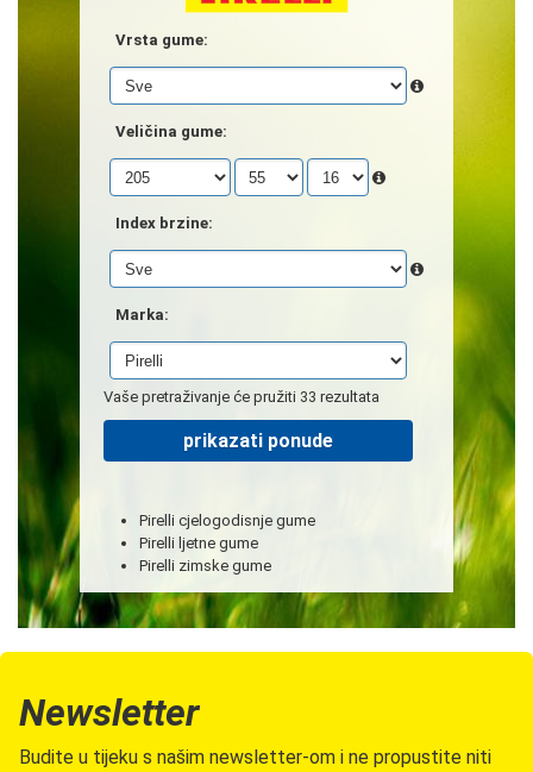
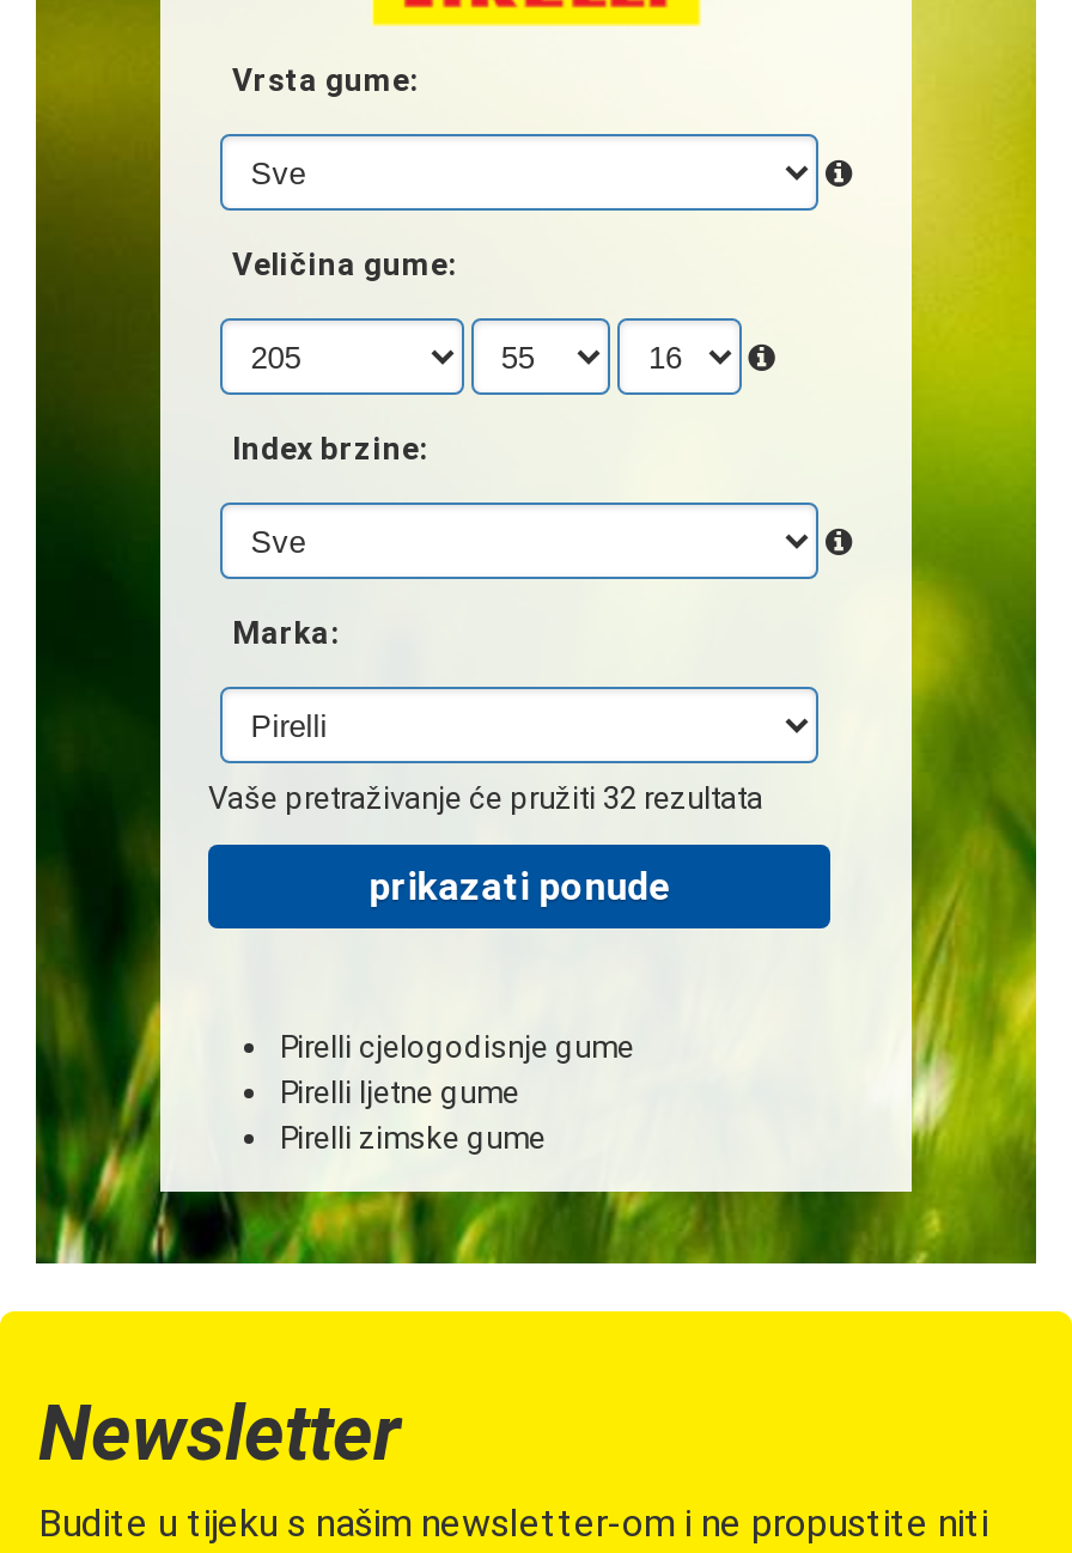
- Vaše pretraživanje će pružiti 33 rezultata
+ Vaše pretraživanje će pružiti 32 rezultata
